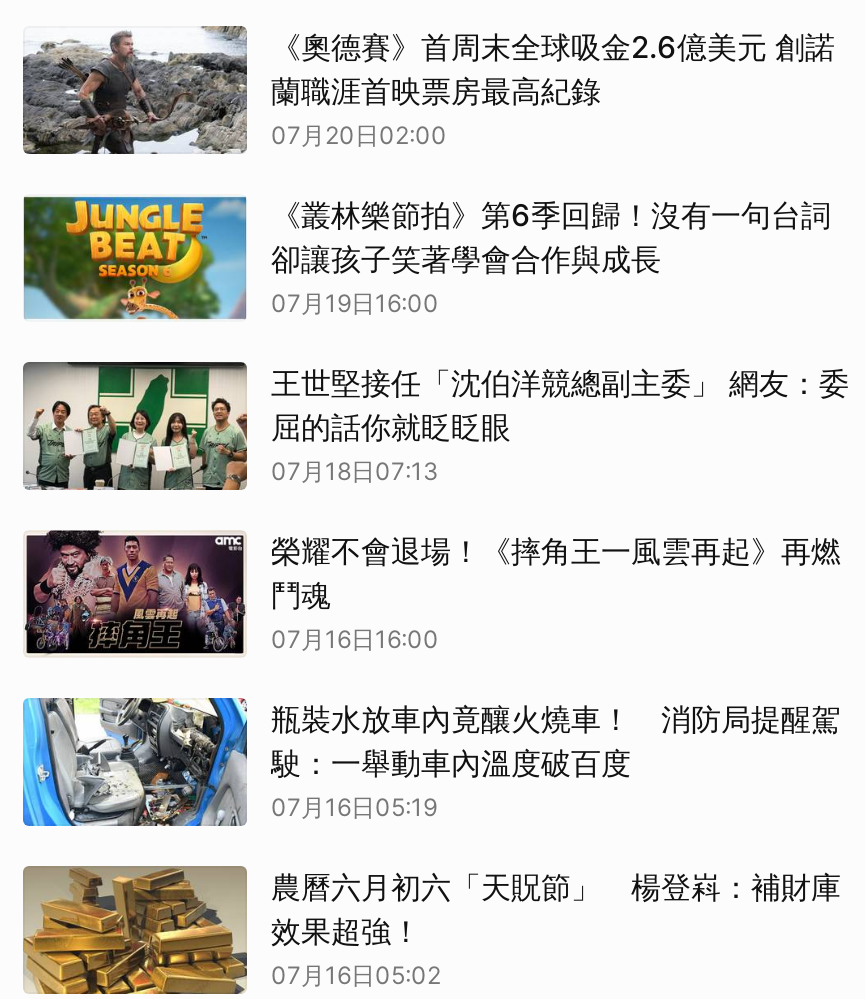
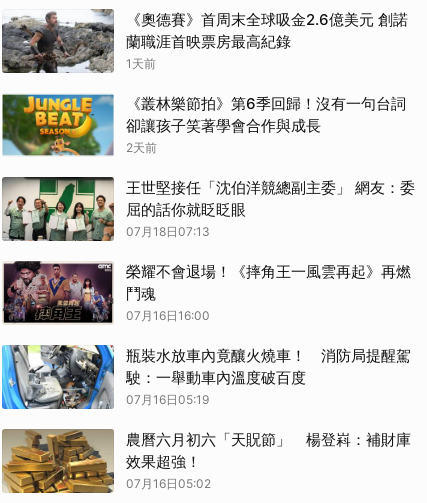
- 07月20日02:00
+ 1天前

- 07月19日16:00
+ 2天前
